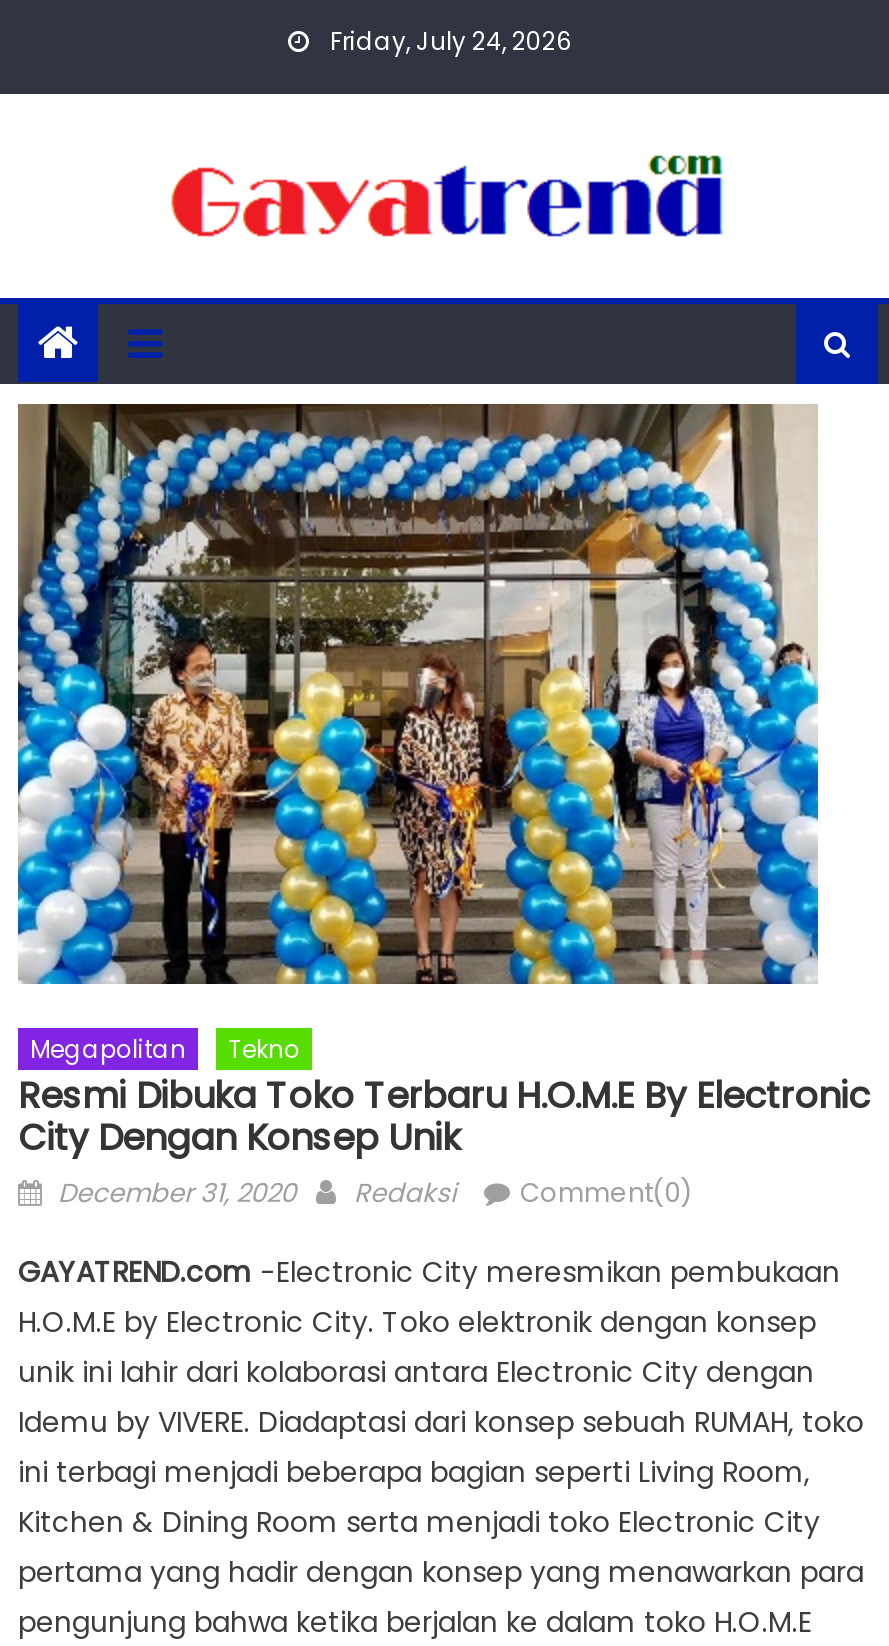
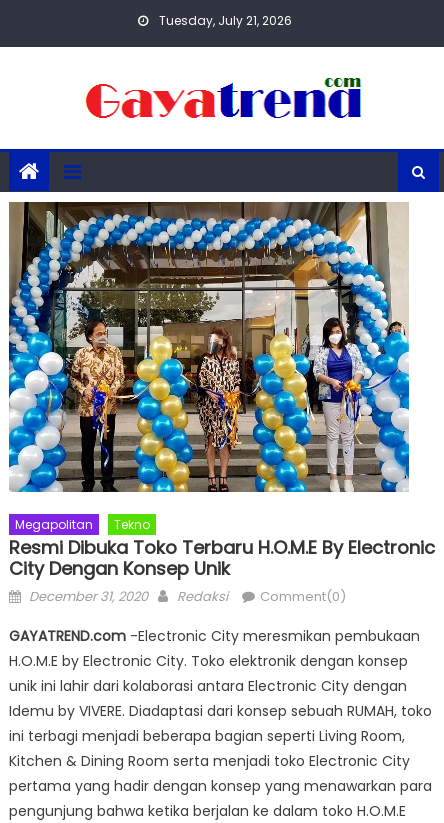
- Friday, July 24, 2026
+ Tuesday, July 21, 2026
